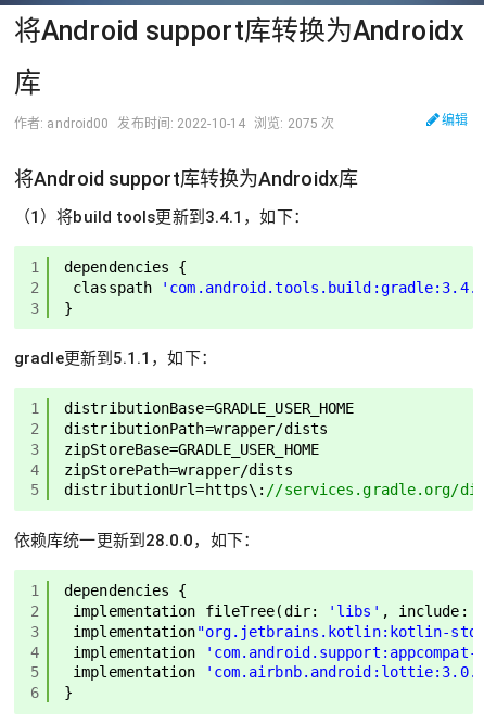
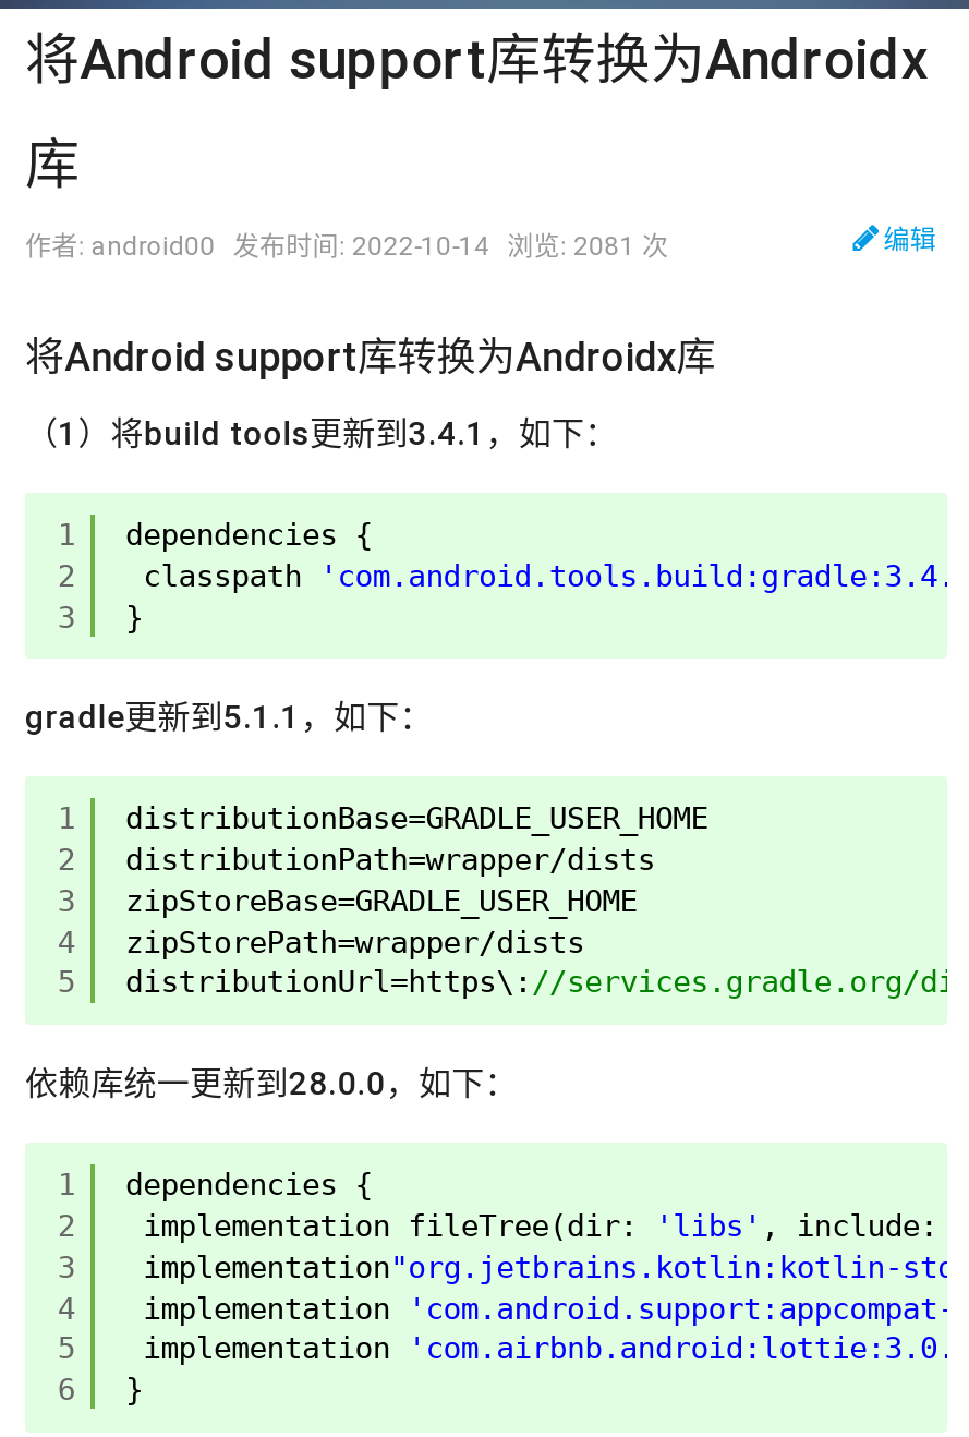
- 作者: android00 发布时间: 2022-10-14 浏览: 2075 次
+ 作者: android00 发布时间: 2022-10-14 浏览: 2081 次
